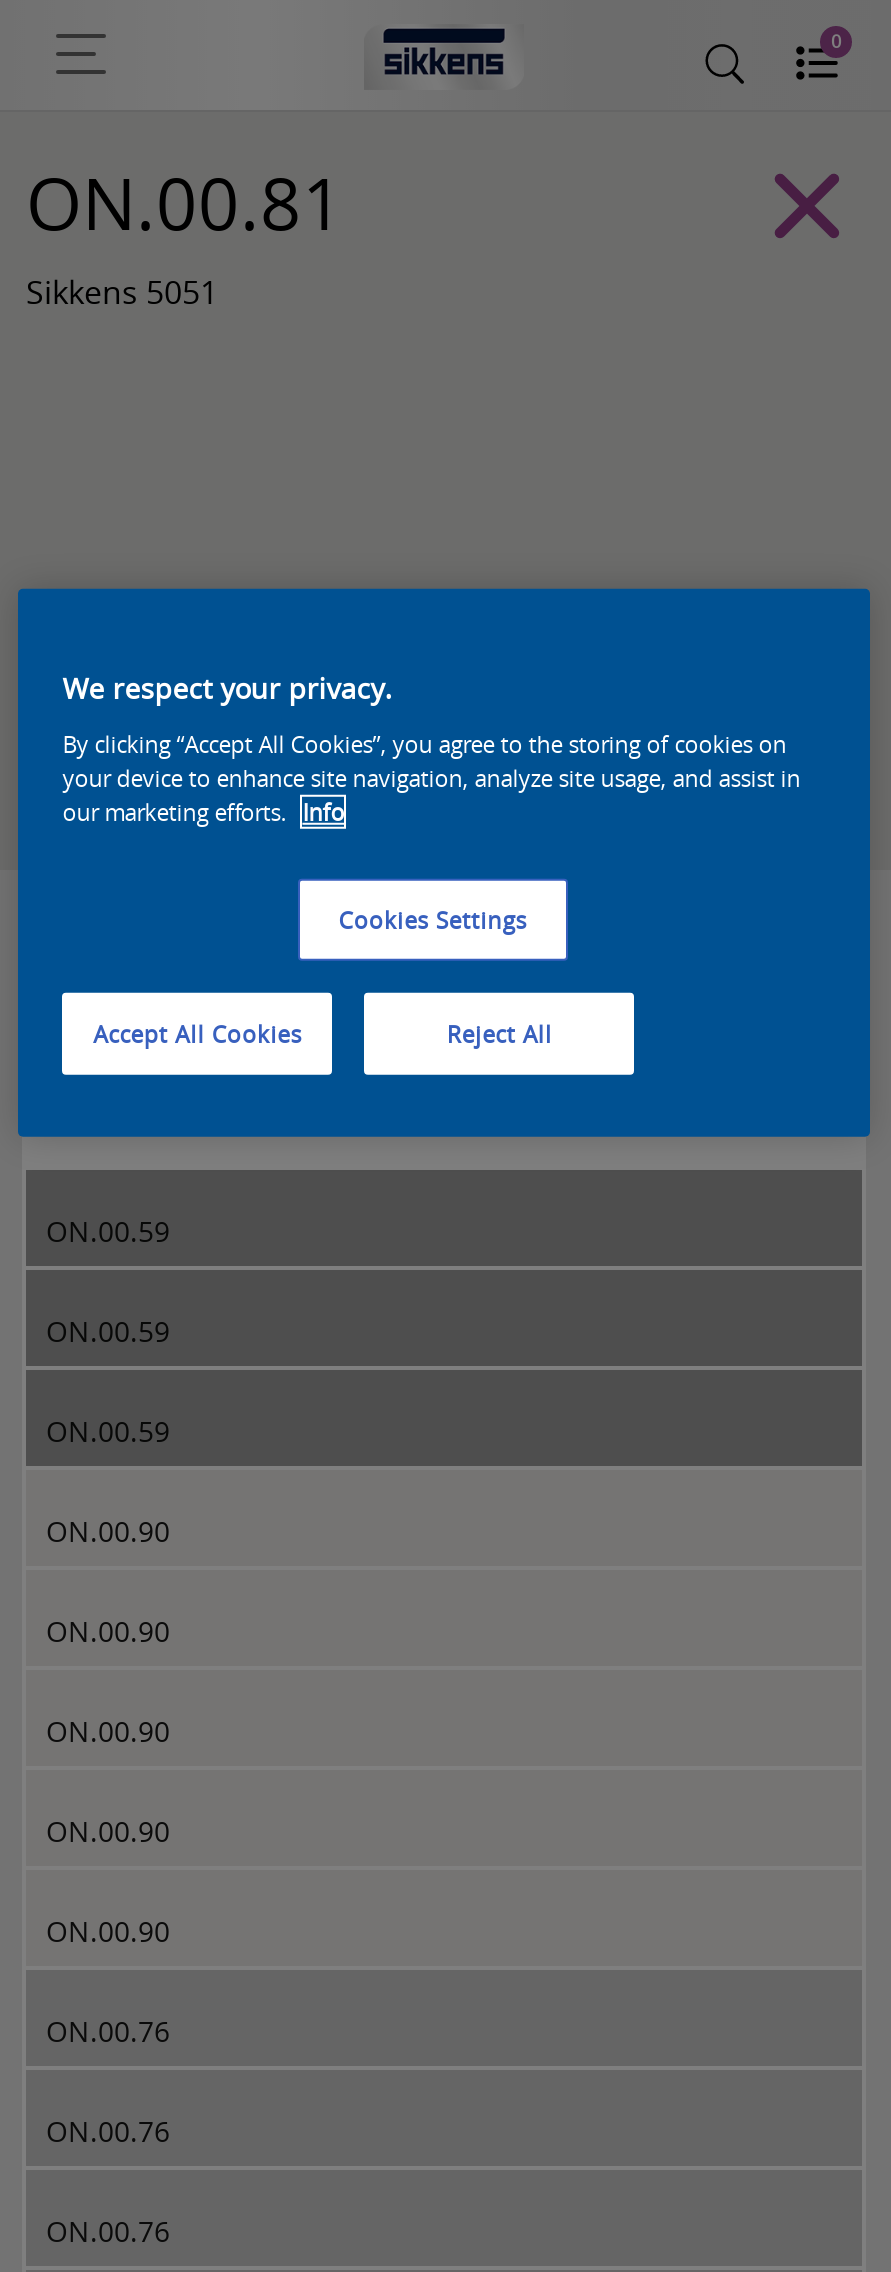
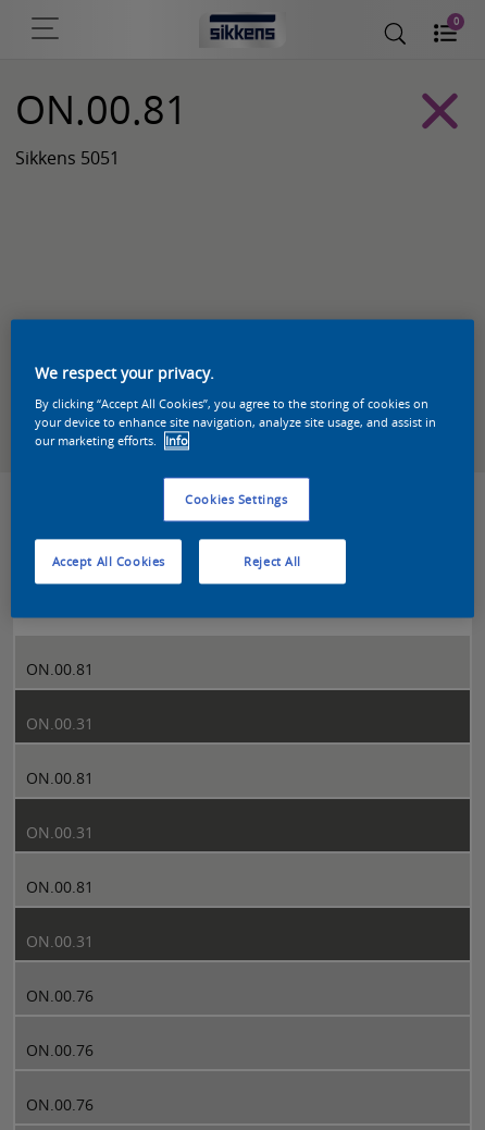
- ON.00.59
- ON.00.59
- ON.00.59
- ON.00.90
- ON.00.90
- ON.00.90
- ON.00.90
- ON.00.90
+ ON.00.81
+ ON.00.31
+ ON.00.81
+ ON.00.31
+ ON.00.81
+ ON.00.31
